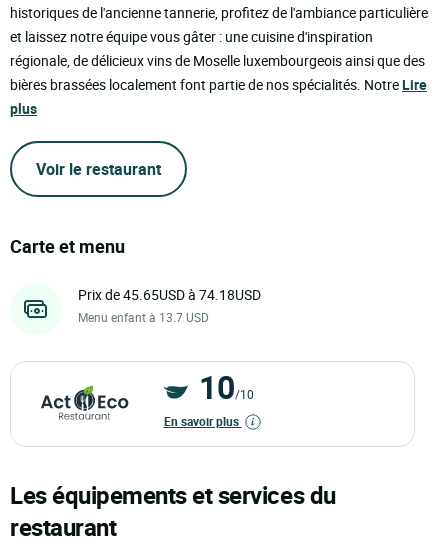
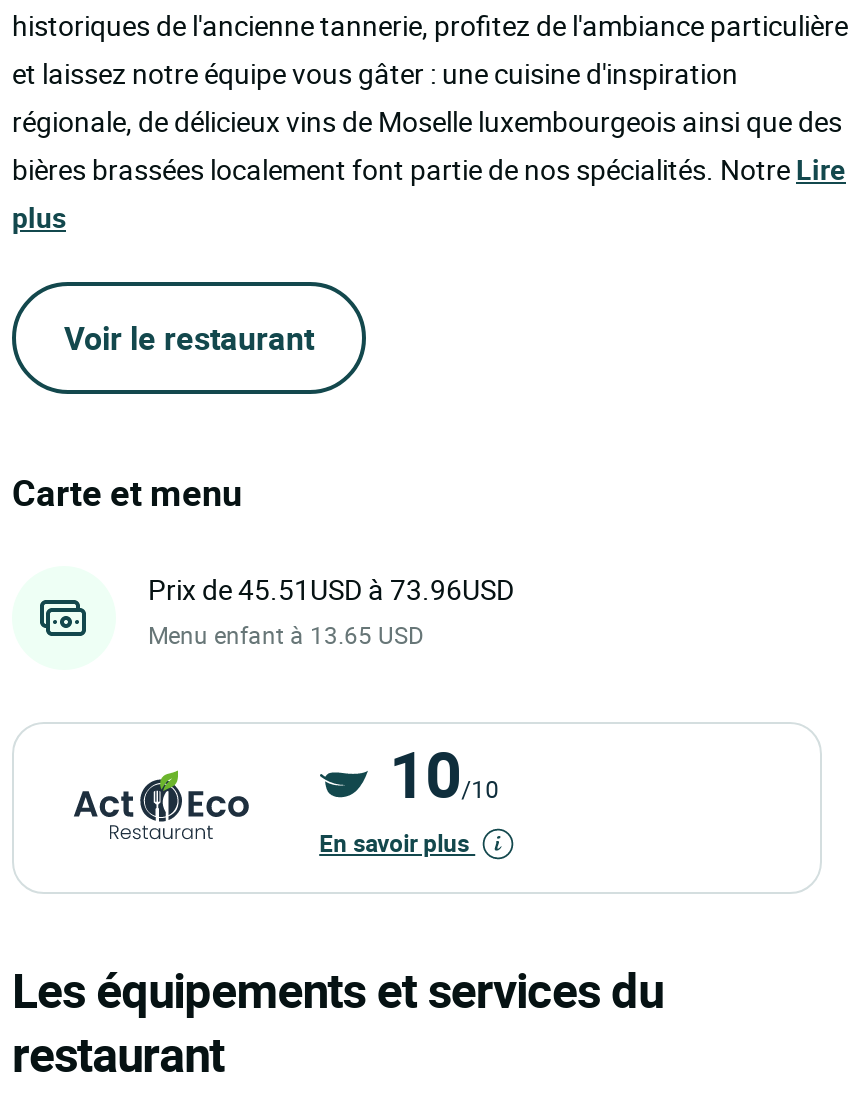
- Prix de 45.65USD à 74.18USD
+ Prix de 45.51USD à 73.96USD

- Menu enfant à 13.7 USD
+ Menu enfant à 13.65 USD
